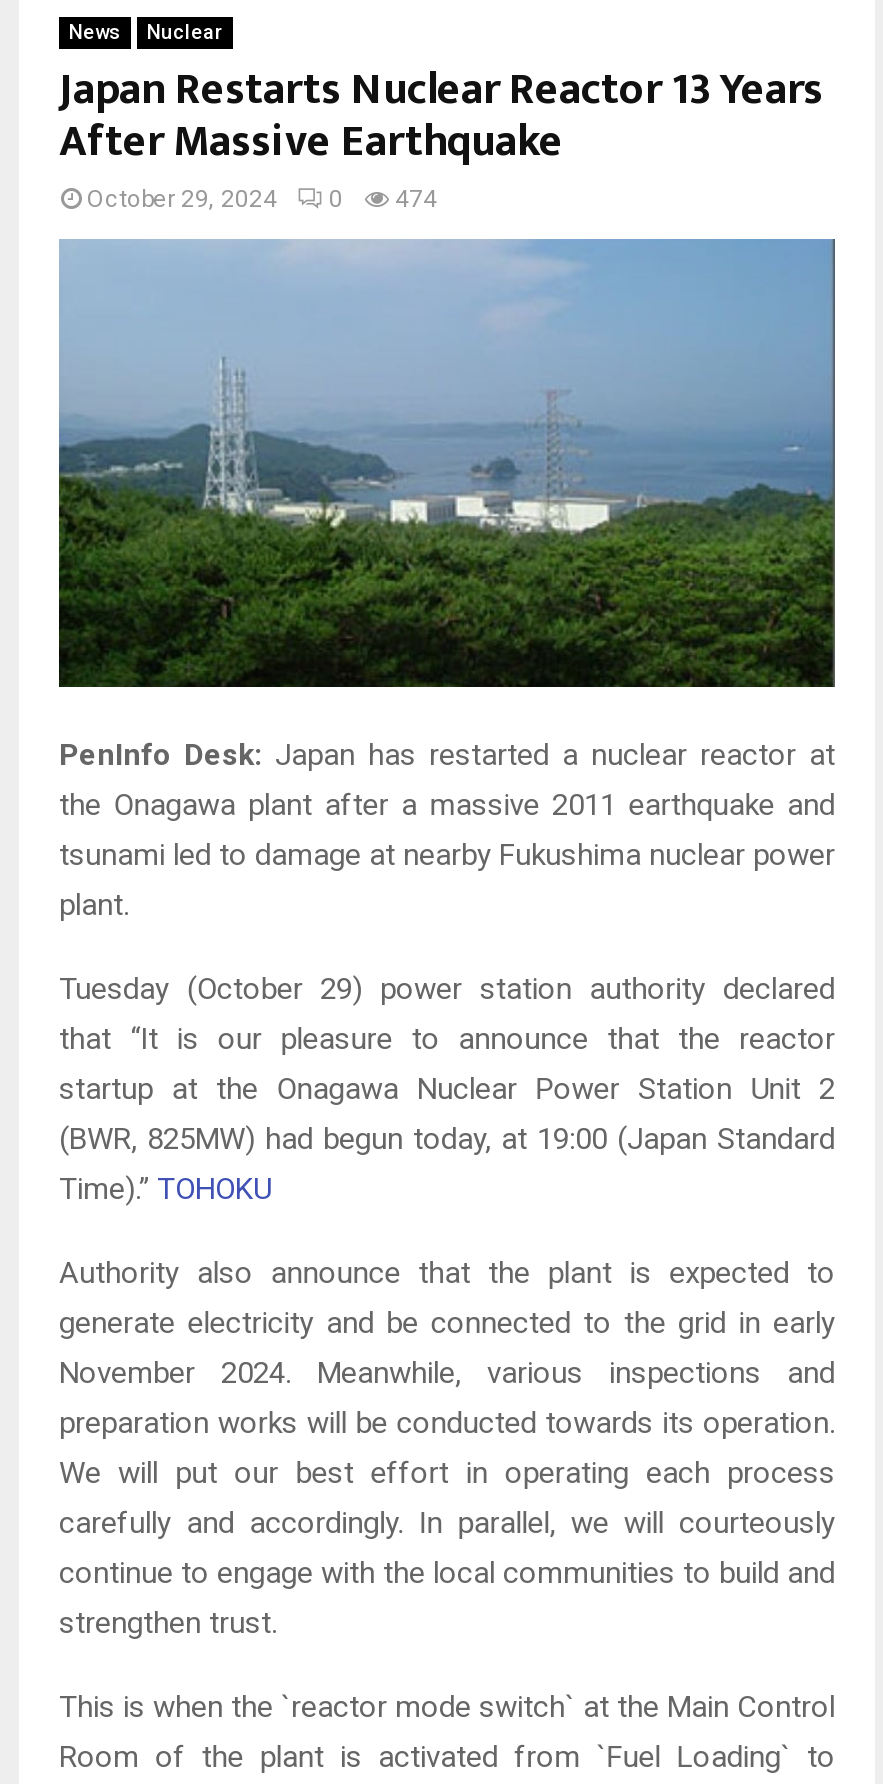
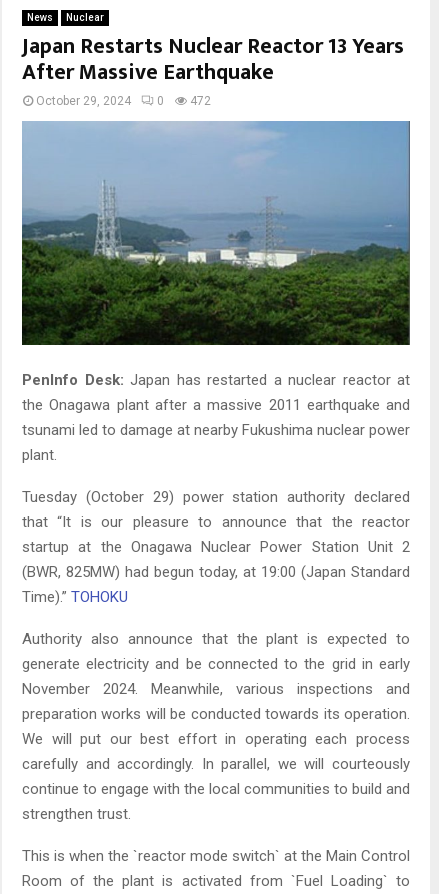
- October 29, 2024 0 474
+ October 29, 2024 0 472
